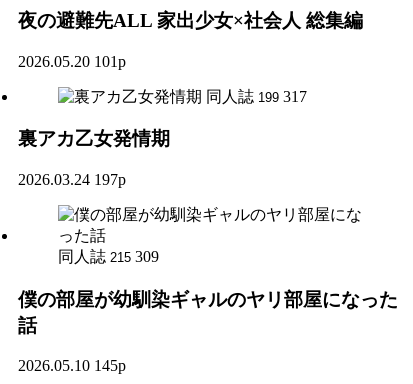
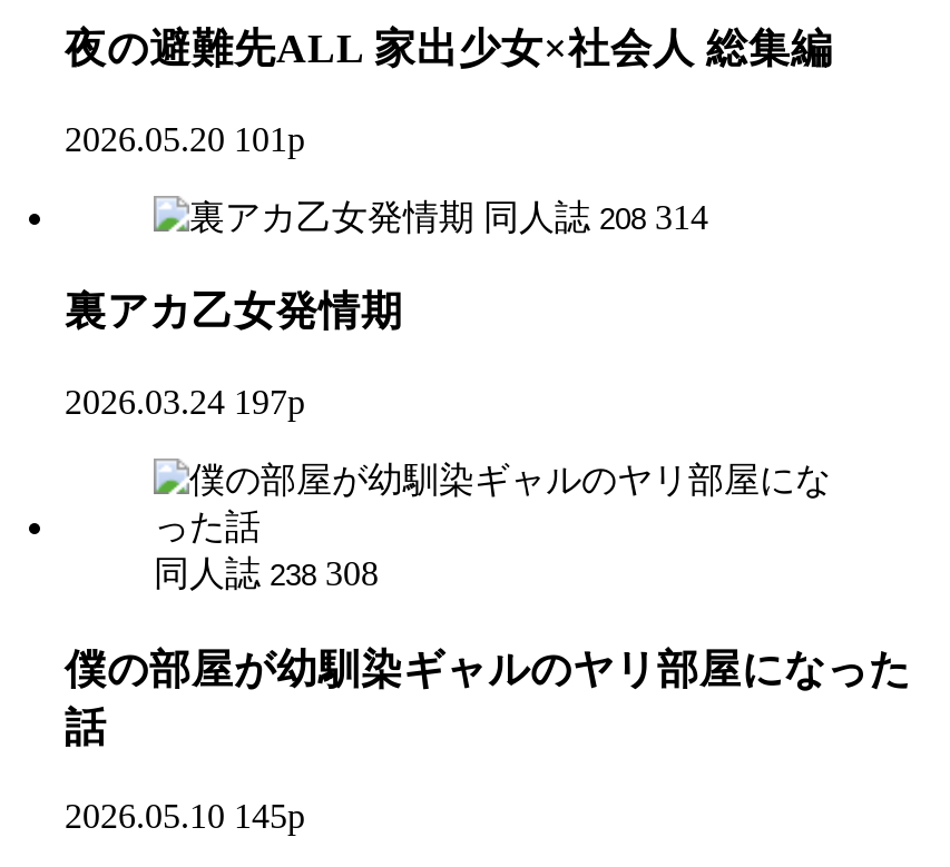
- 同人誌 199 317
+ 同人誌 208 314

- 同人誌 215 309
+ 同人誌 238 308
